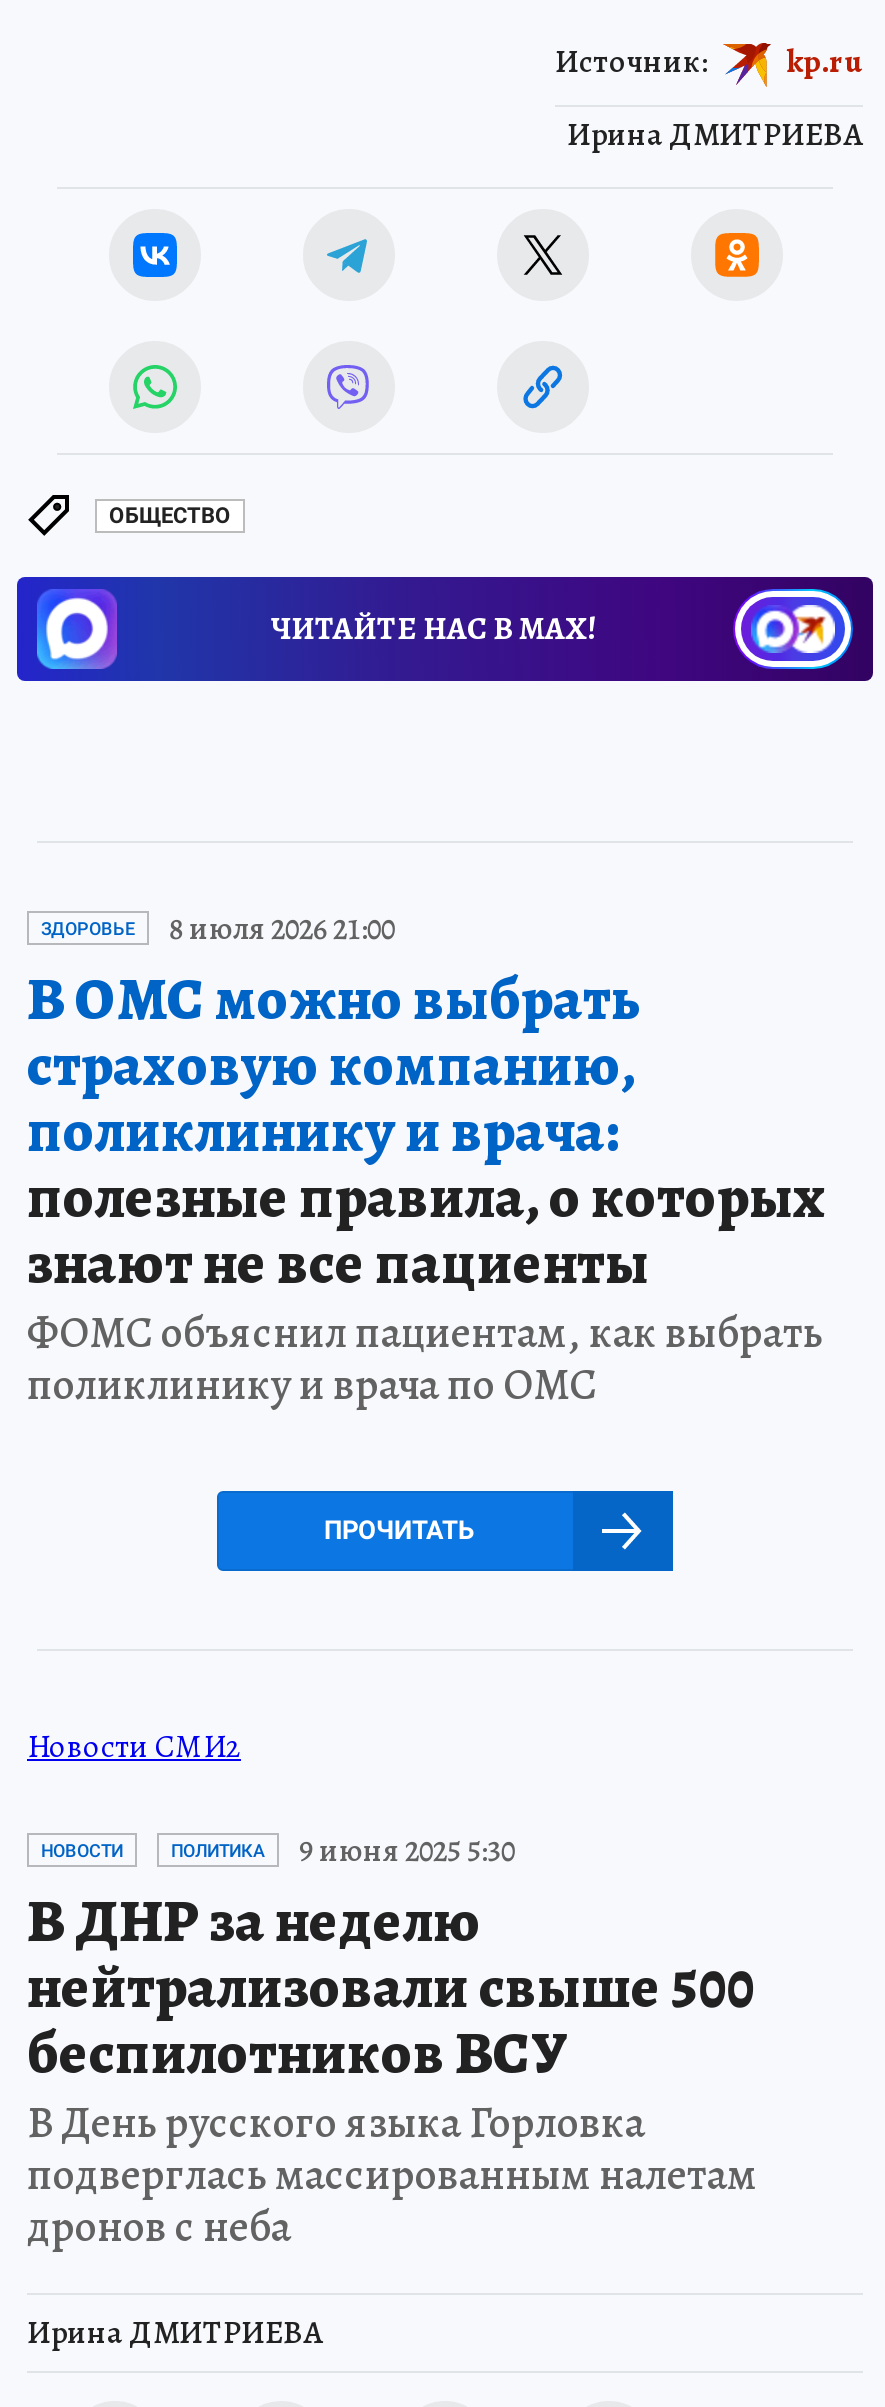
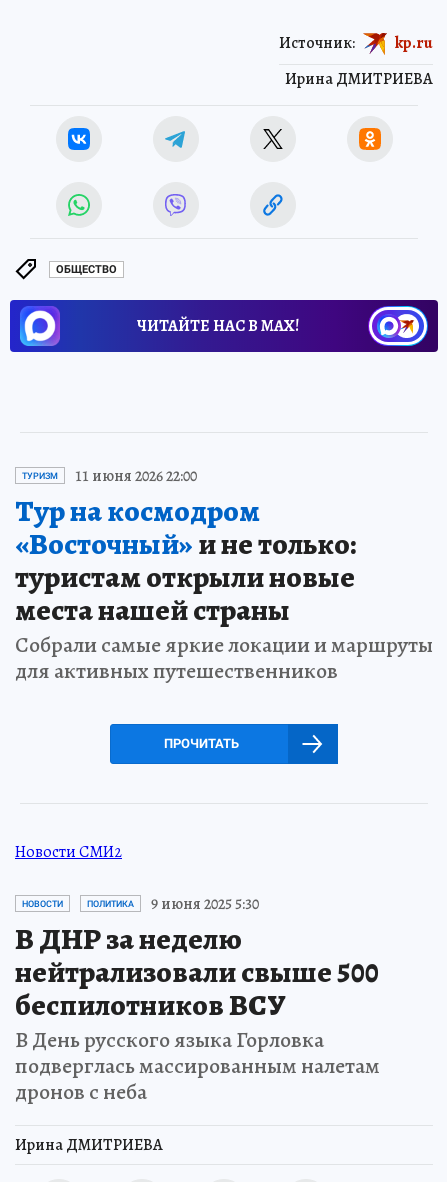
- ЗДОРОВЬЕ
- 8 июля 2026 21:00
- В ОМС можно выбрать
- страховую компанию,
- поликлинику и врача:
- полезные правила, о которых
- знают не все пациенты
- ФОМС объяснил пациентам, как выбрать
- поликлинику и врача по ОМС
+ ТУРИЗМ
+ 11 июня 2026 22:00
+ Тур на космодром
+ «Восточный»и не только:
+ туристам открыли новые
+ места нашей страны
+ Собрали самые яркие локации и маршруты
+ для активных путешественников
